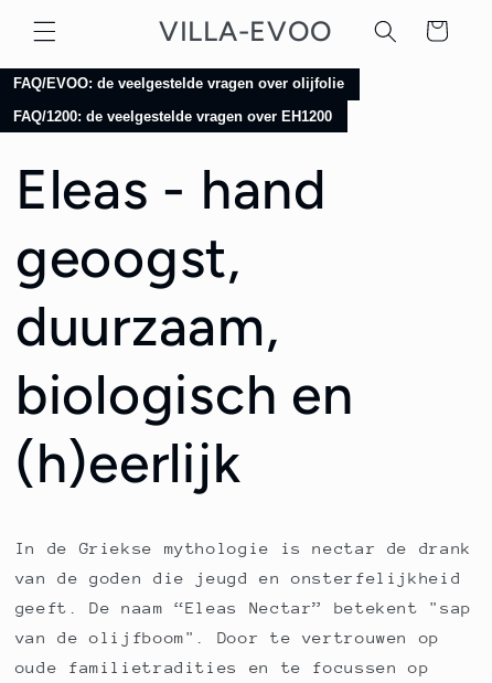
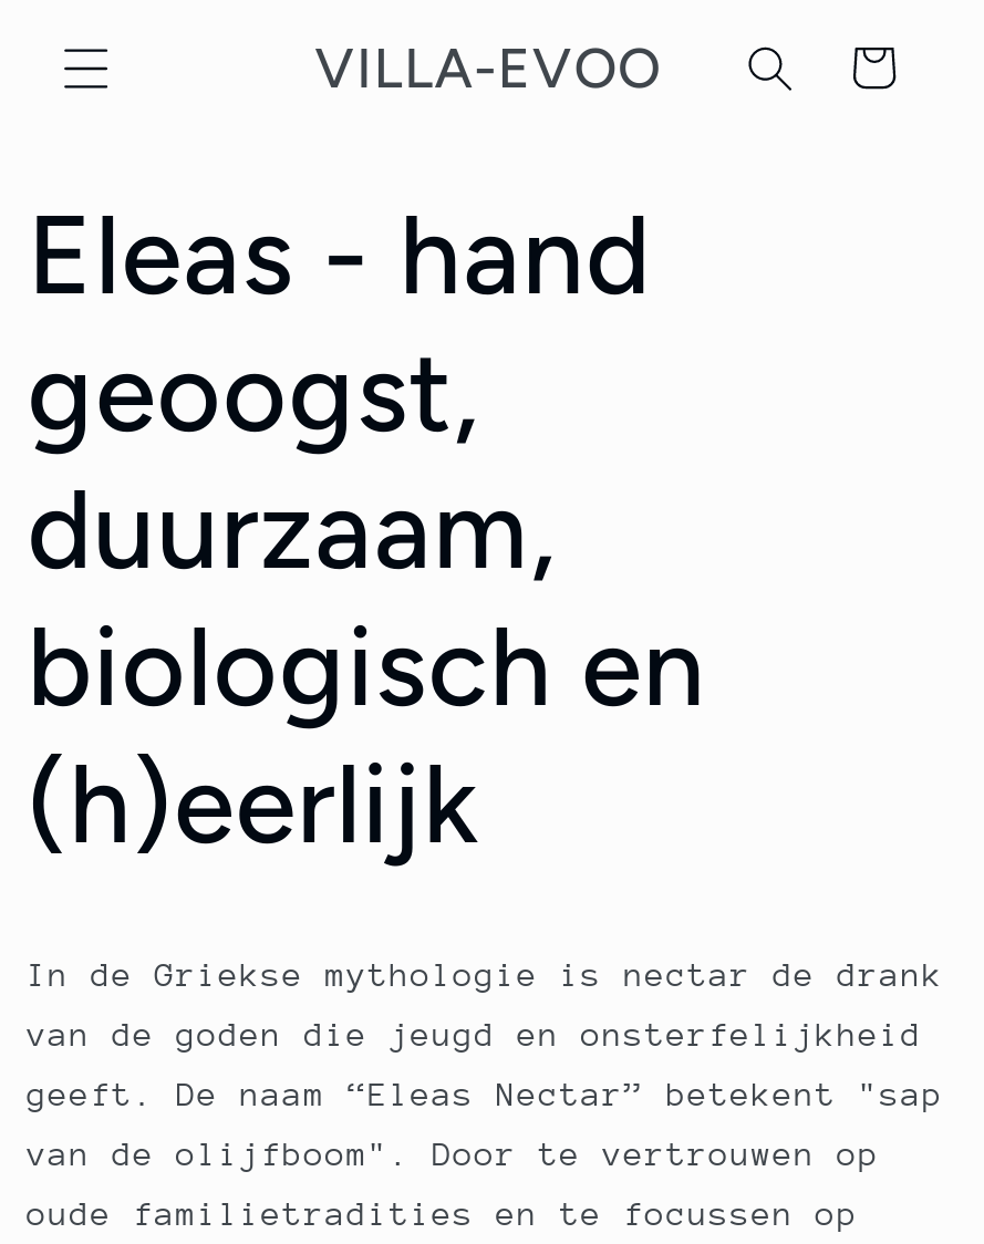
- FAQ/EVOO: de veelgestelde vragen over olijfolie
- FAQ/1200: de veelgestelde vragen over EH1200
